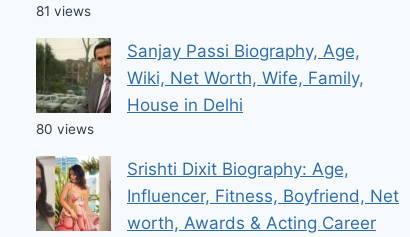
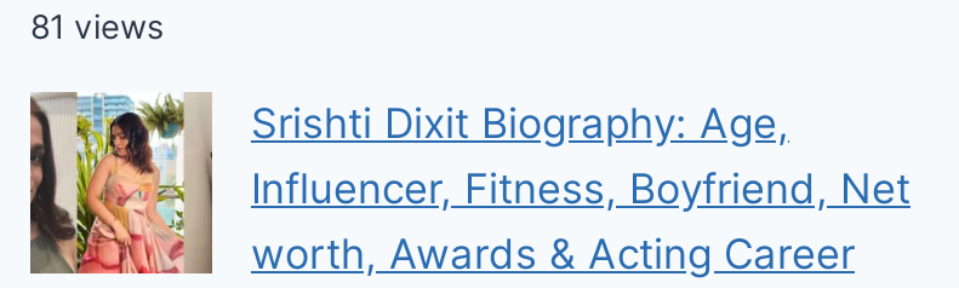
- [image]
- Sanjay Passi Biography, Age,
- Wiki, Net Worth, Wife, Family,
- House in Delhi
- 80 views
